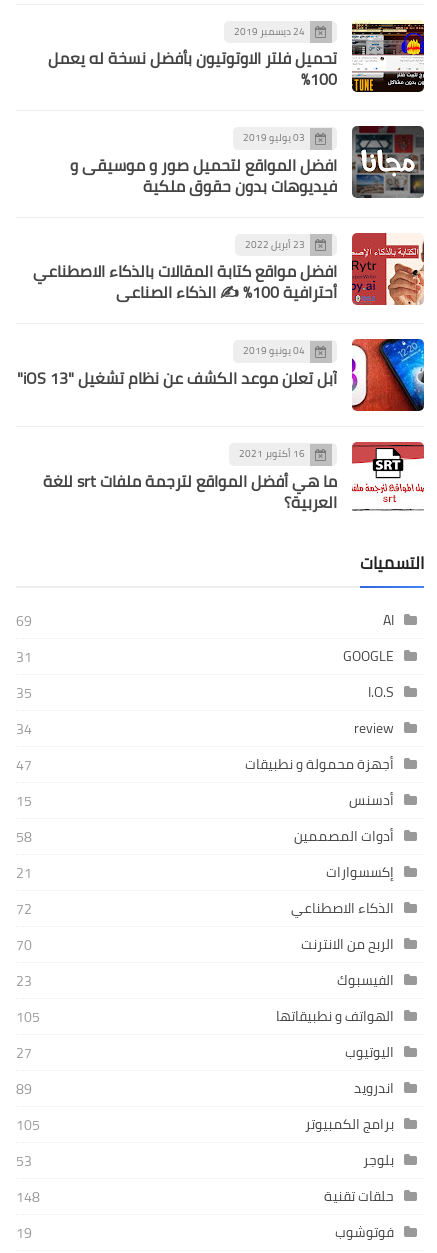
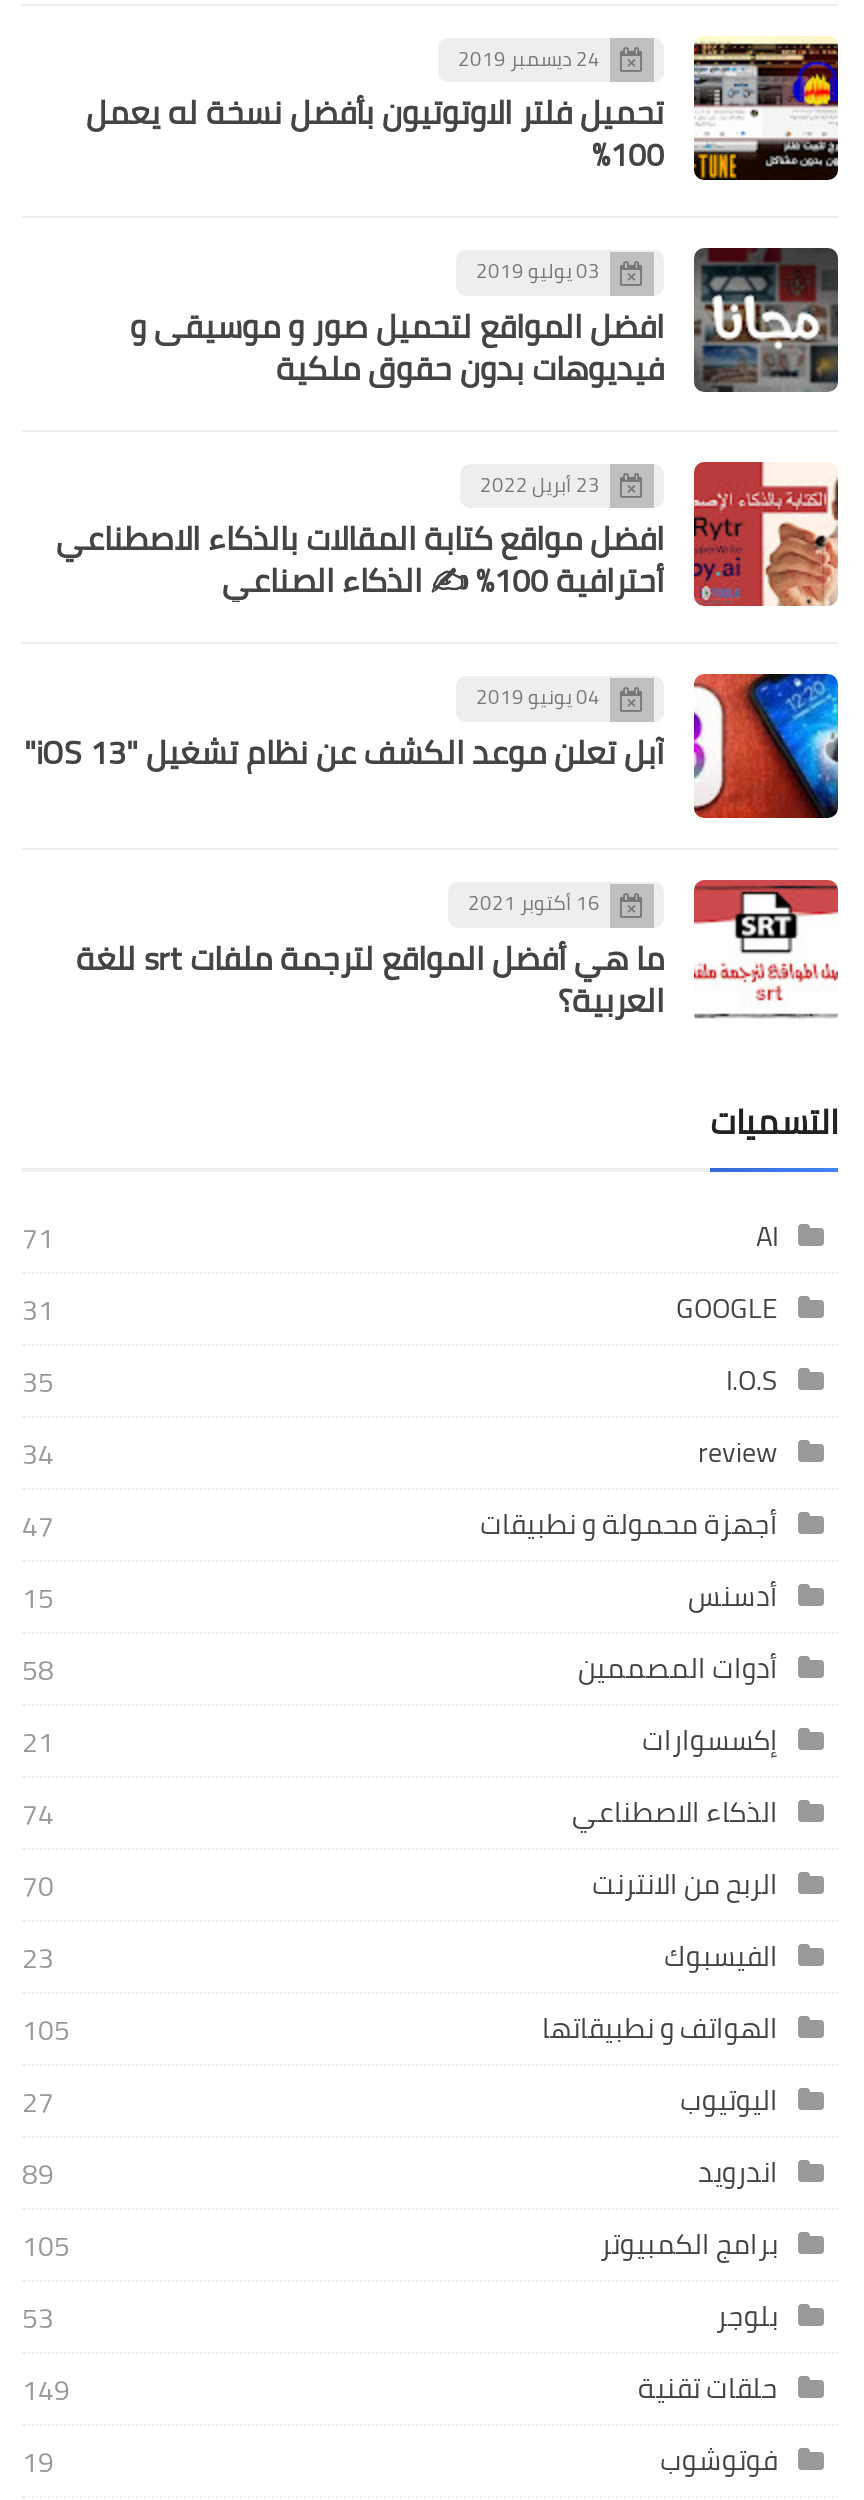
- 69
+ 71

- 72
+ 74

- 148
+ 149
